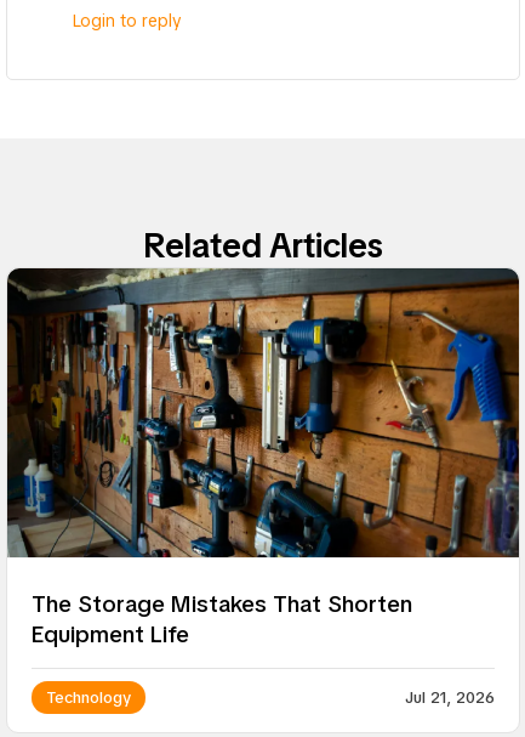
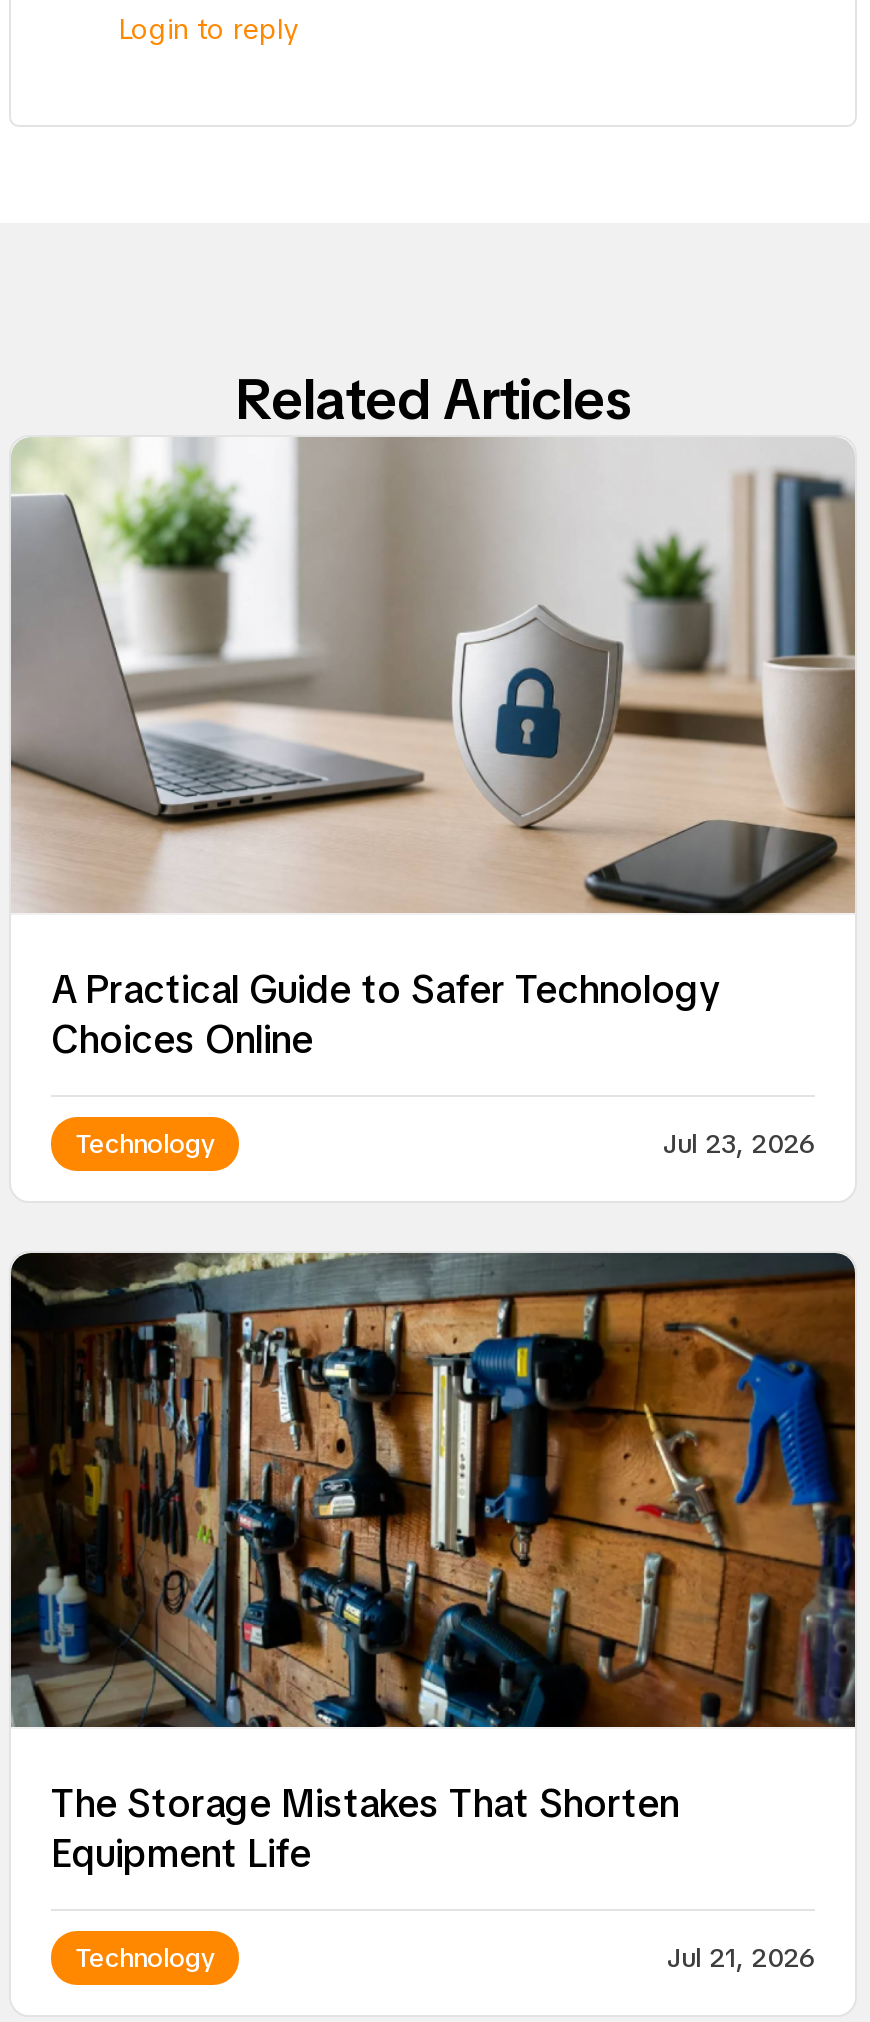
+ [image]
+ A Practical Guide to Safer Technology
+ Choices Online
+ Technology
+ Jul 23, 2026
